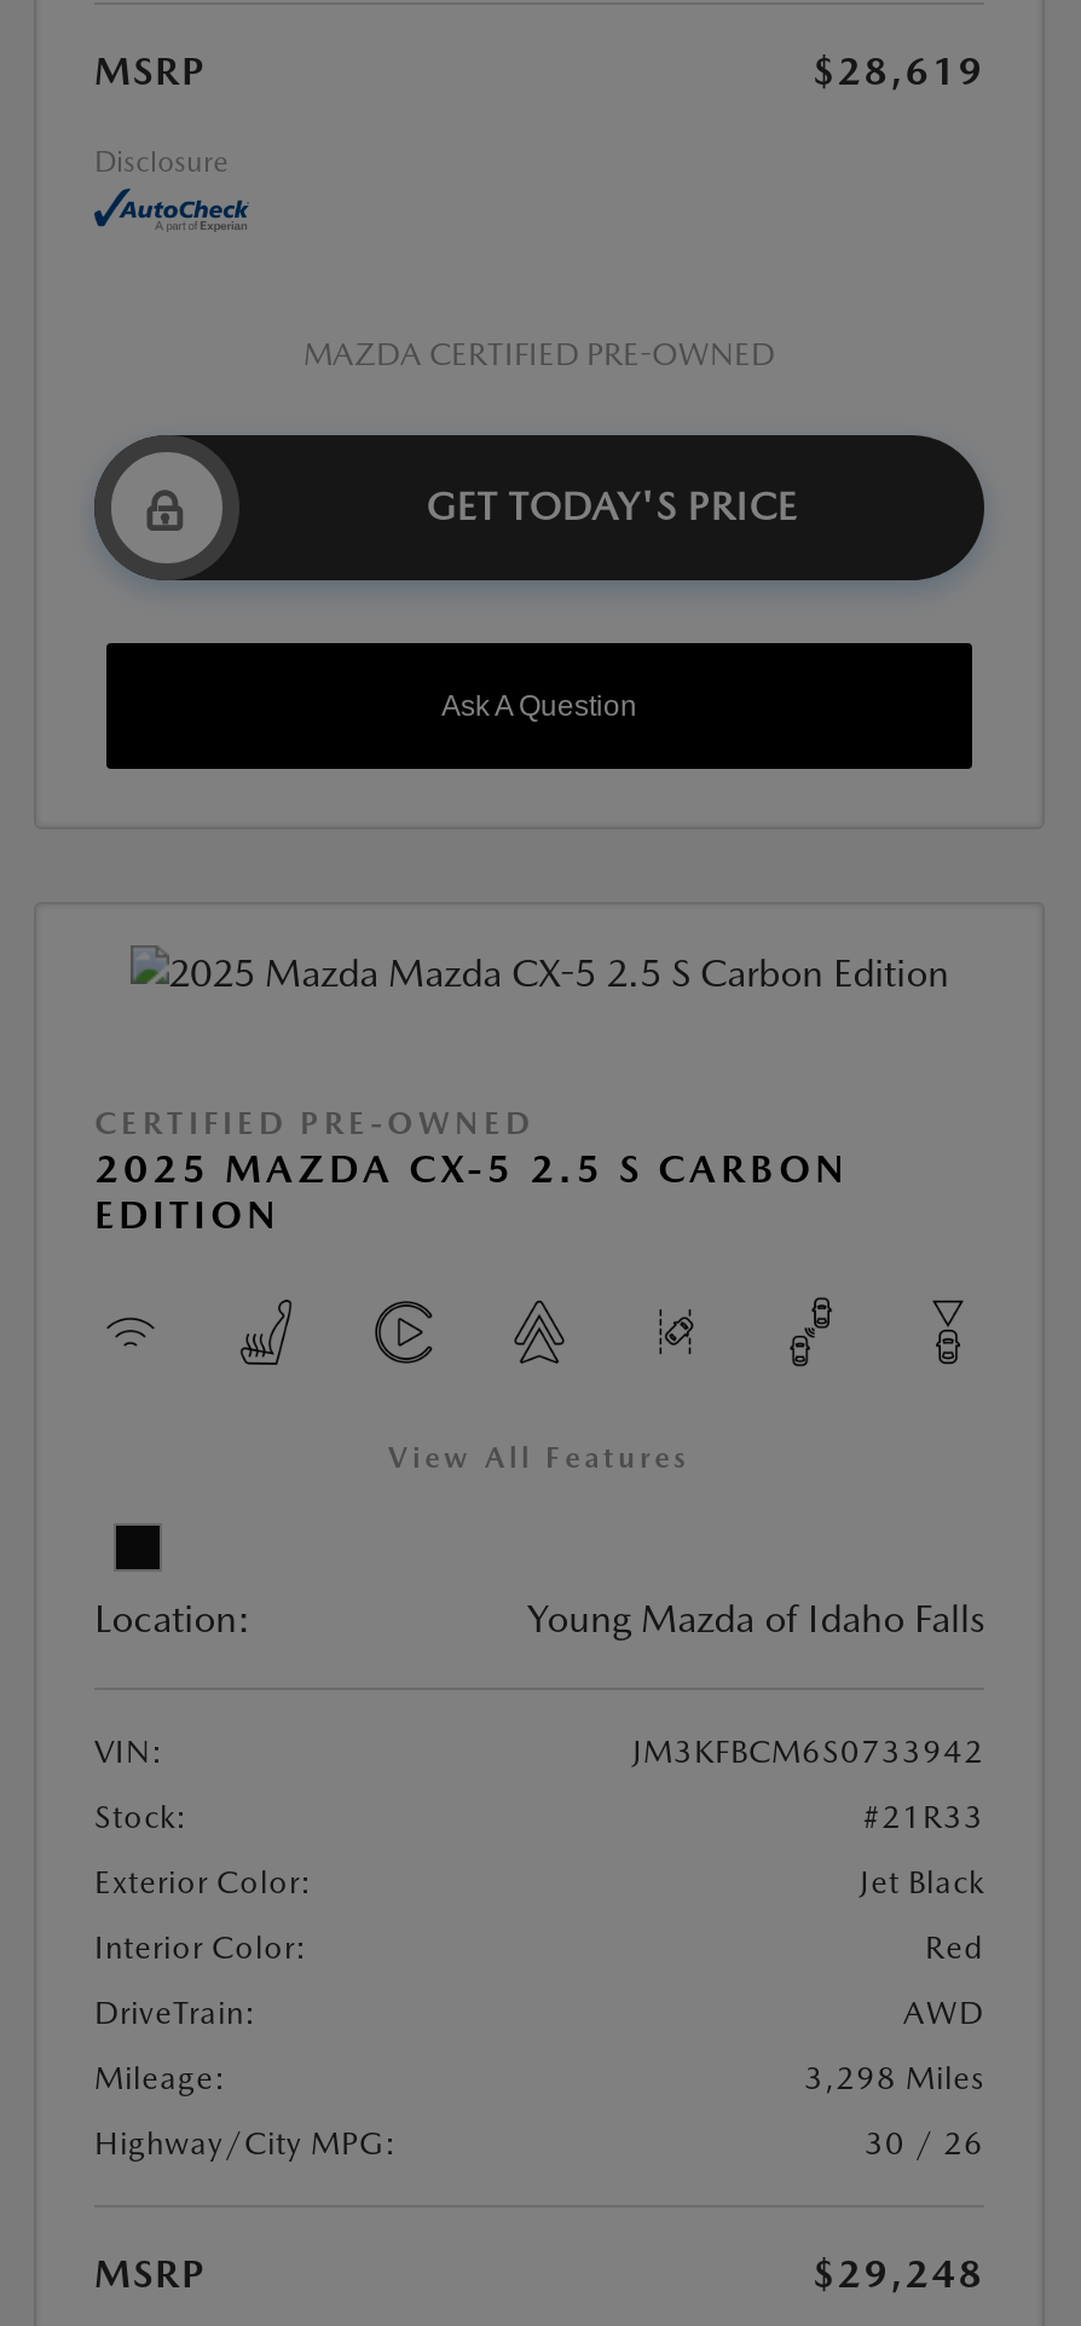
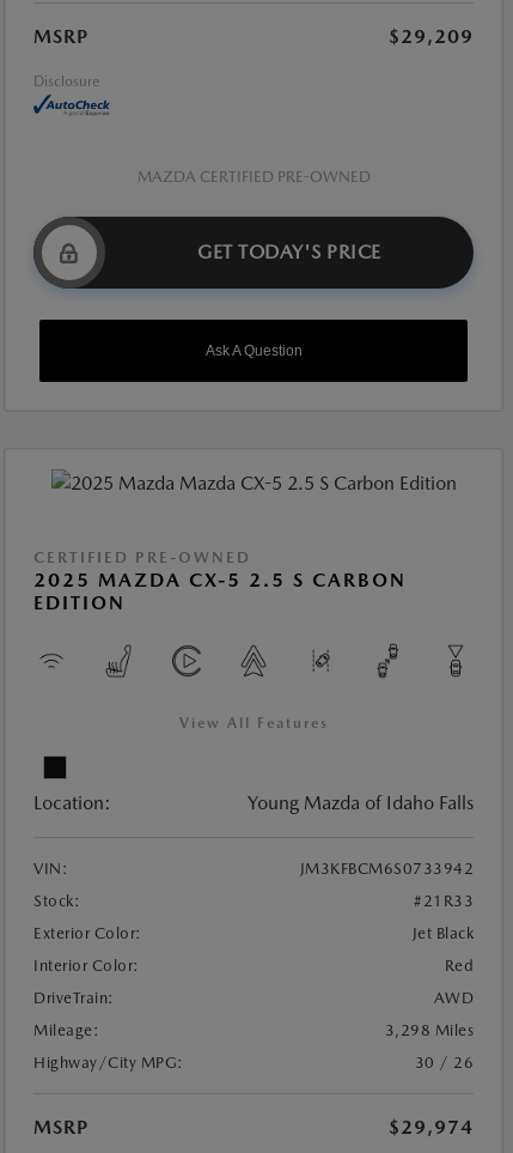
- $28,619
+ $29,209

- $29,248
+ $29,974
